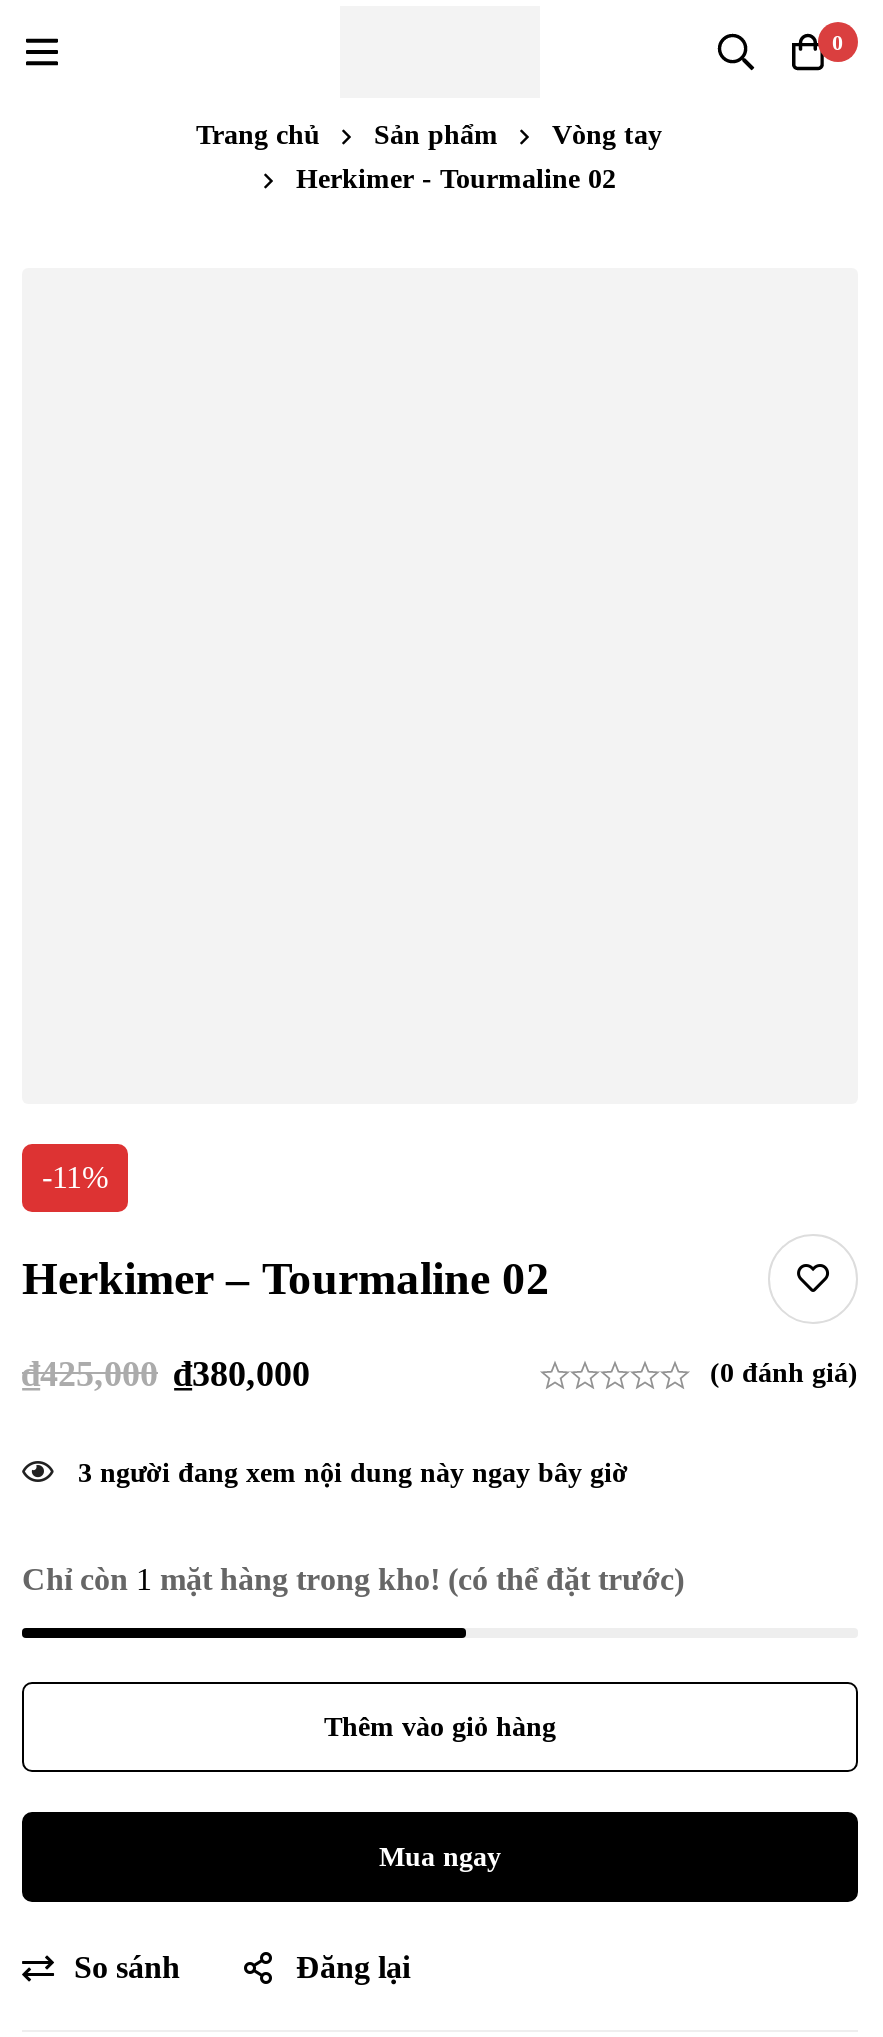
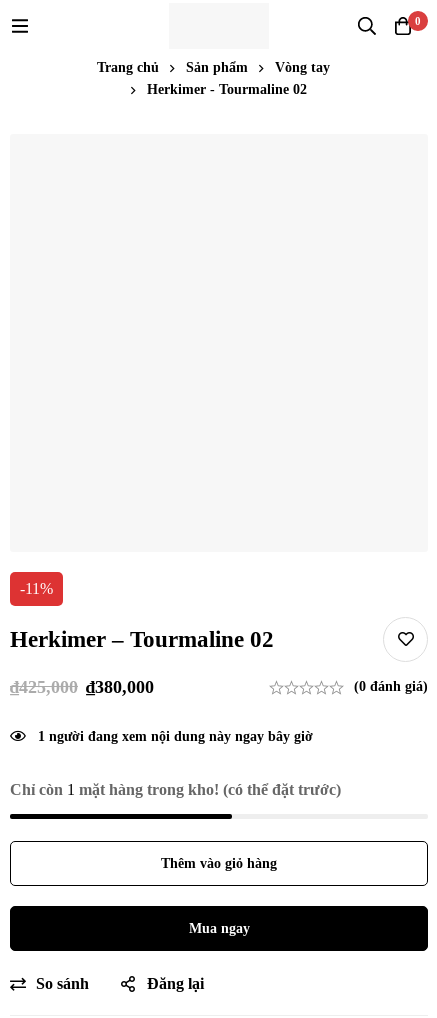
- 3 người đang xem nội dung này ngay bây giờ
+ 1 người đang xem nội dung này ngay bây giờ
